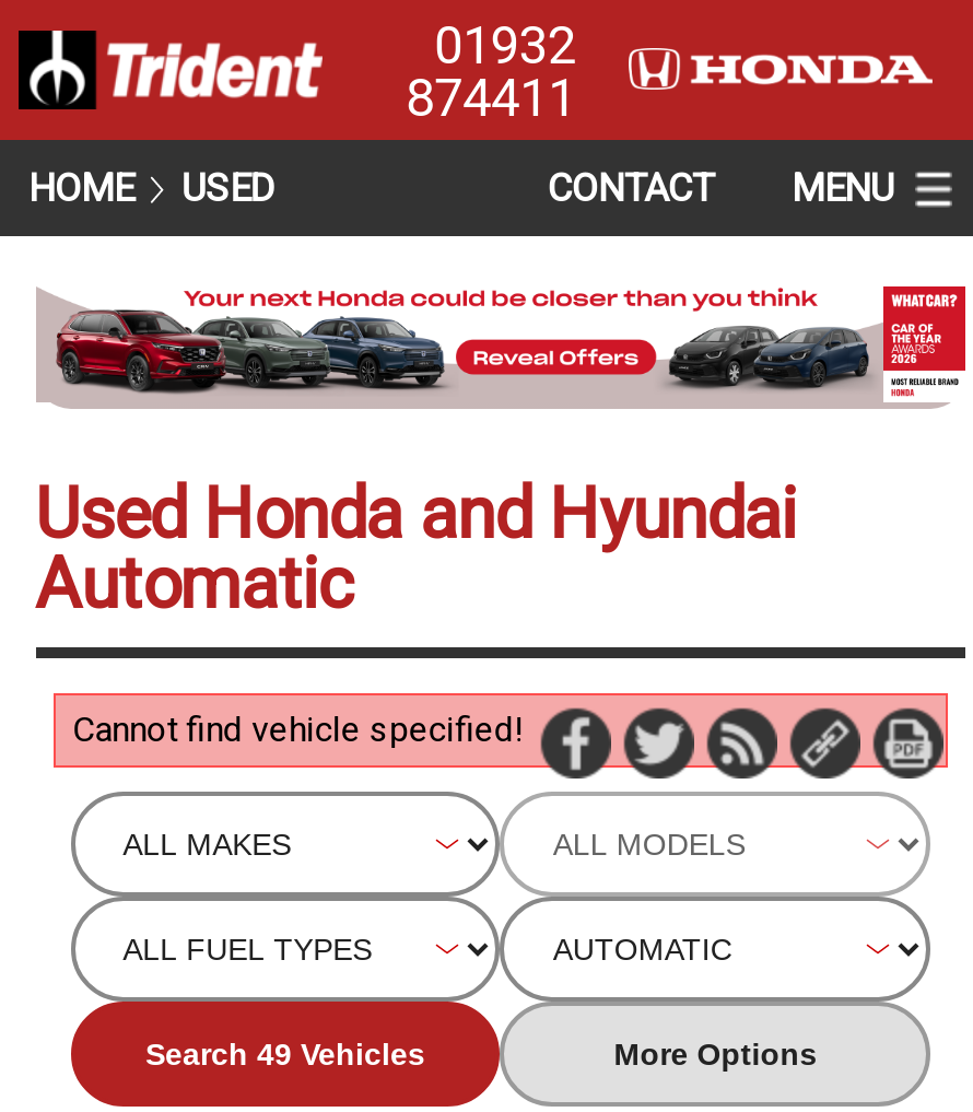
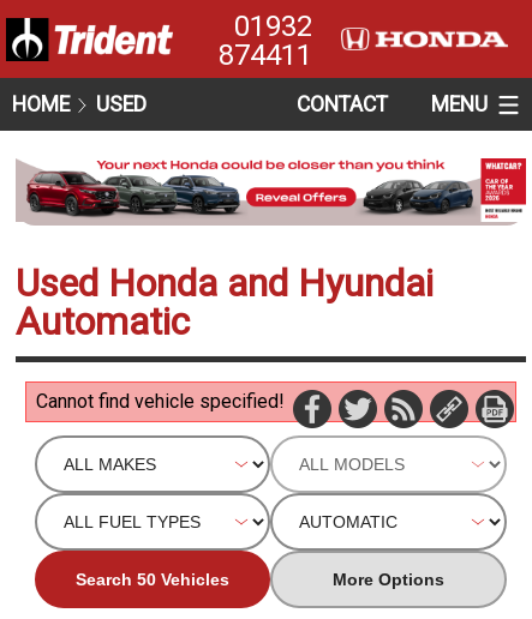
- Search 49 Vehicles
+ Search 50 Vehicles
